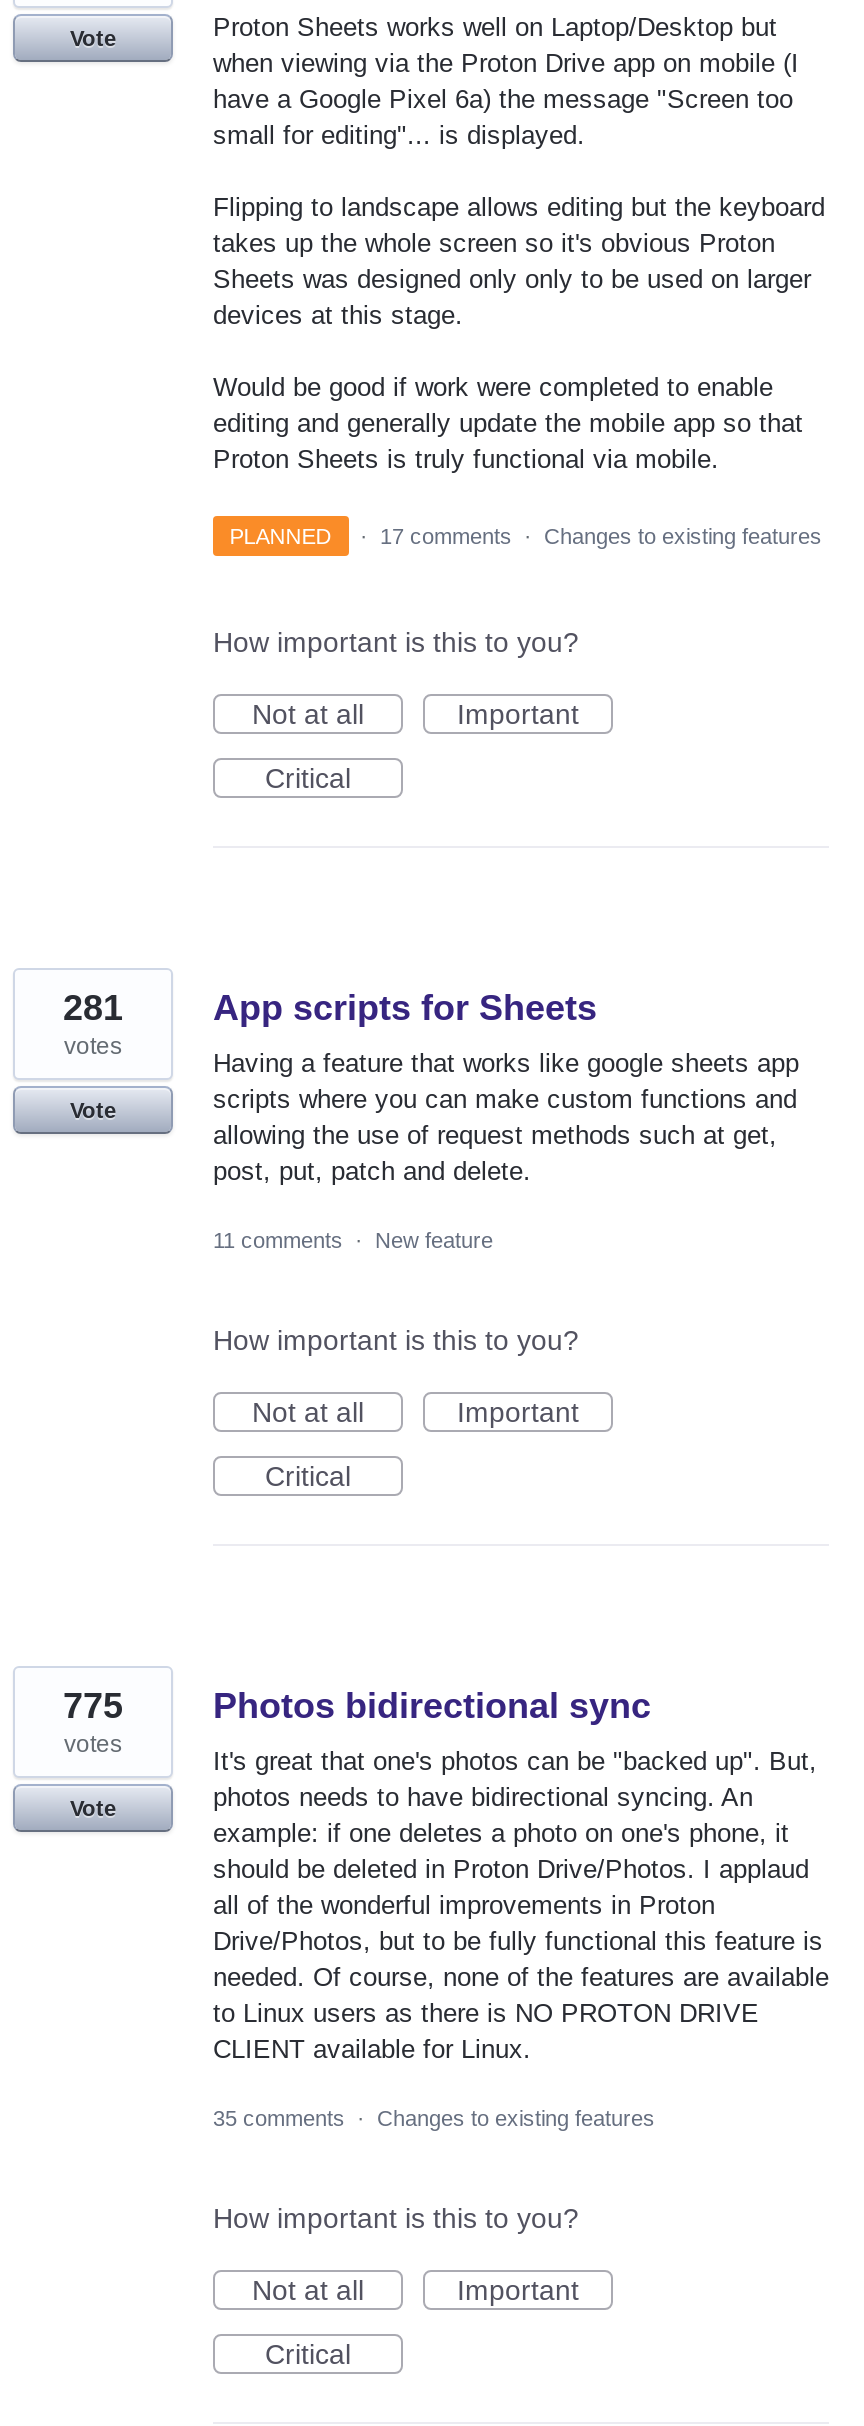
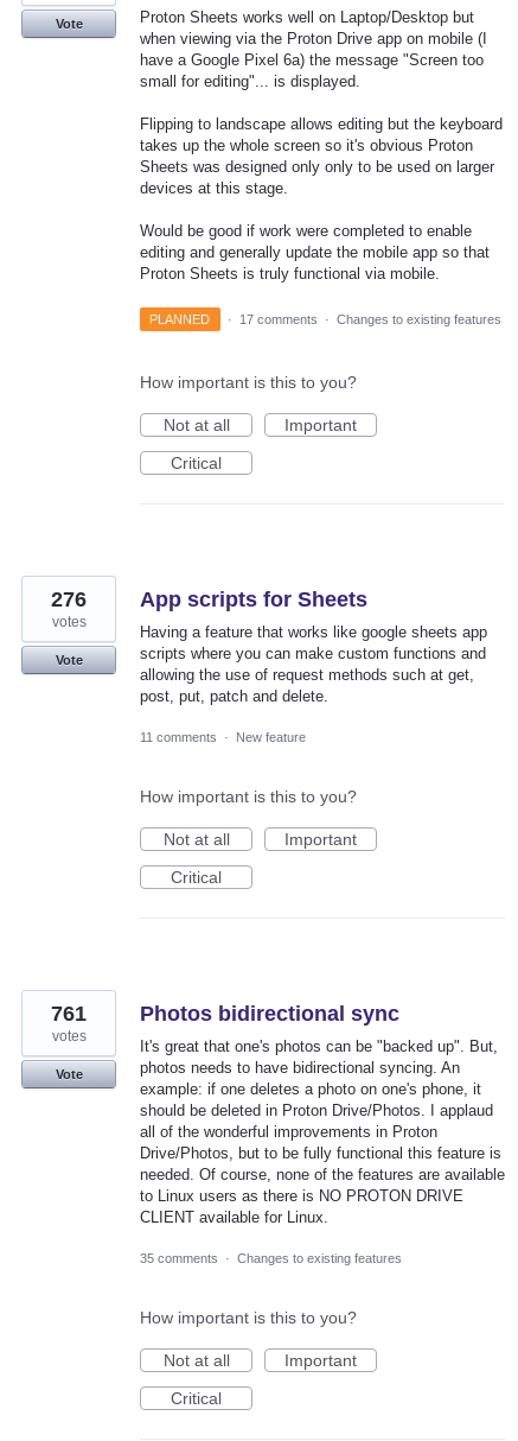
- 281
+ 276

- 775
+ 761
